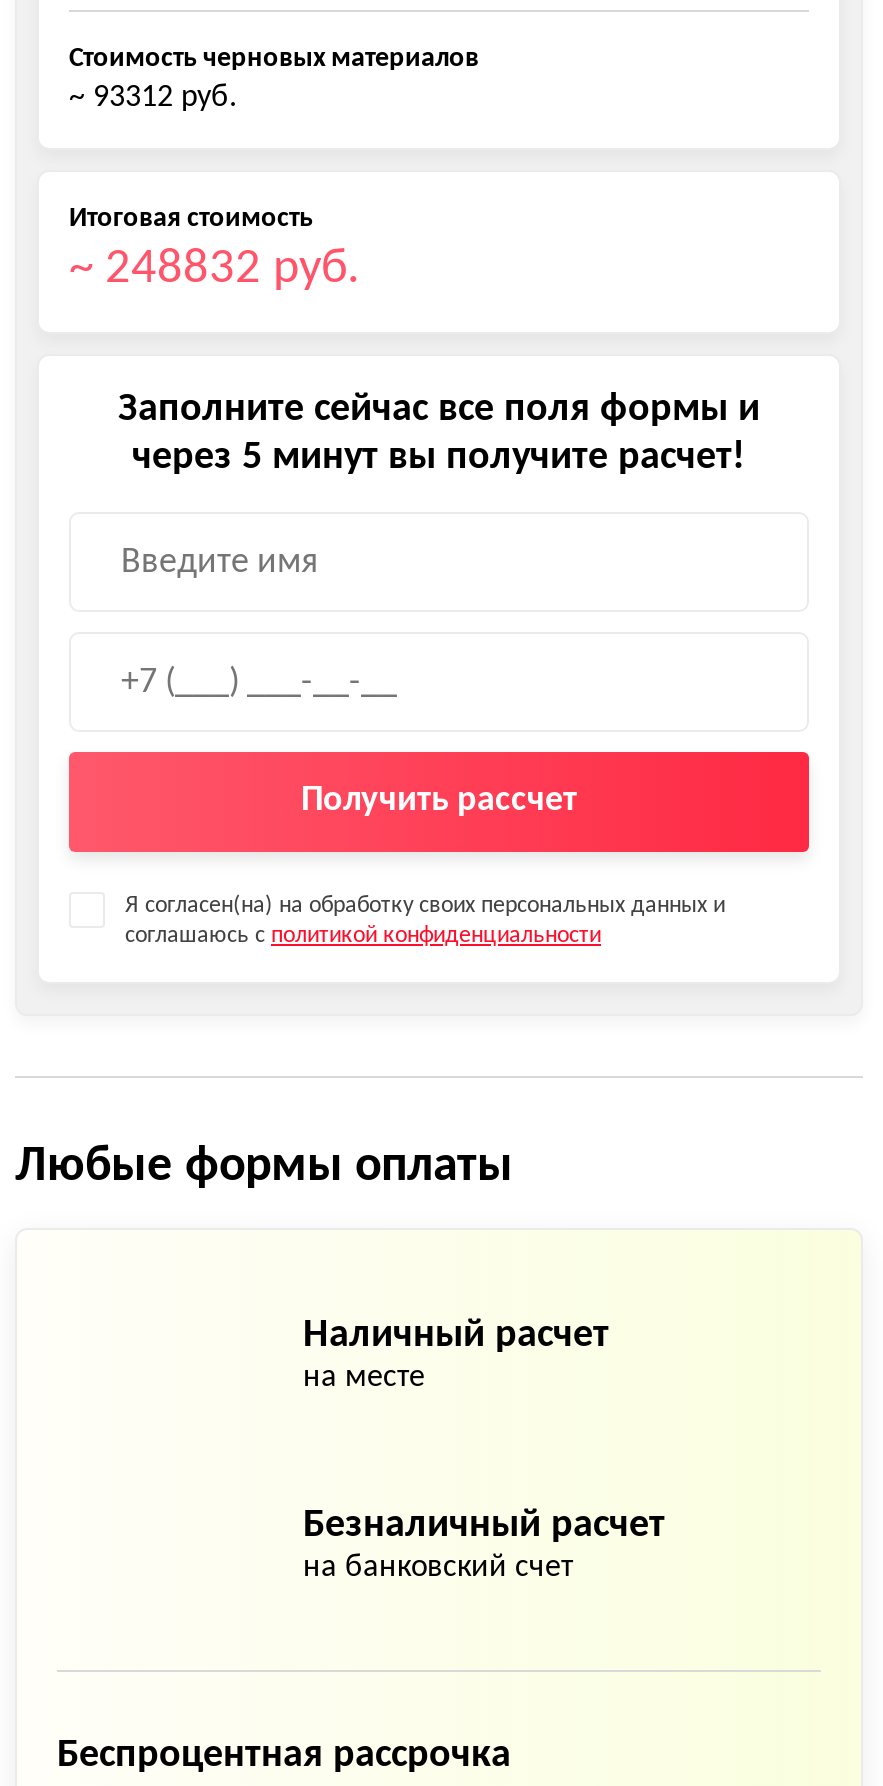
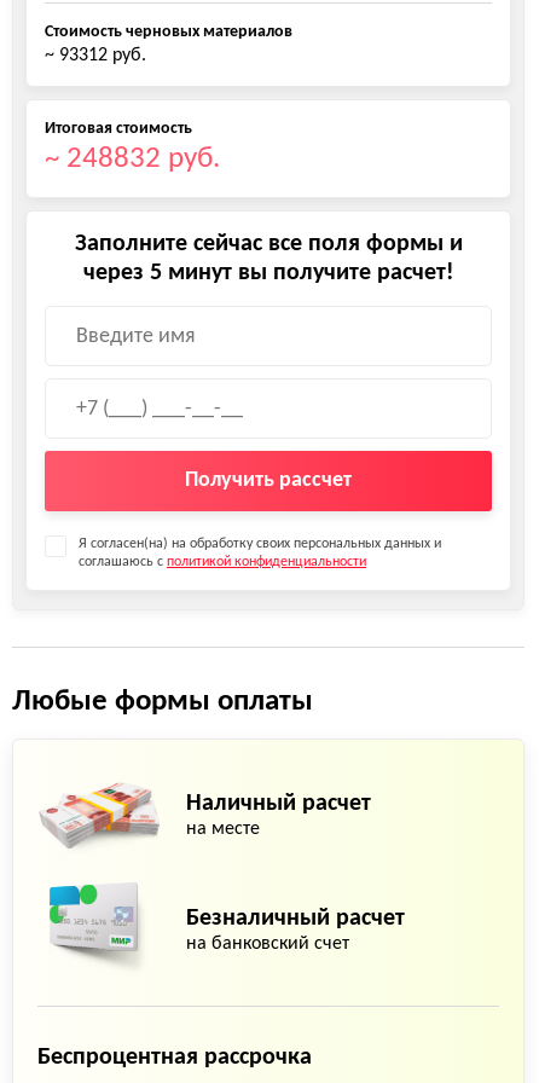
+ [image]

+ [image]
